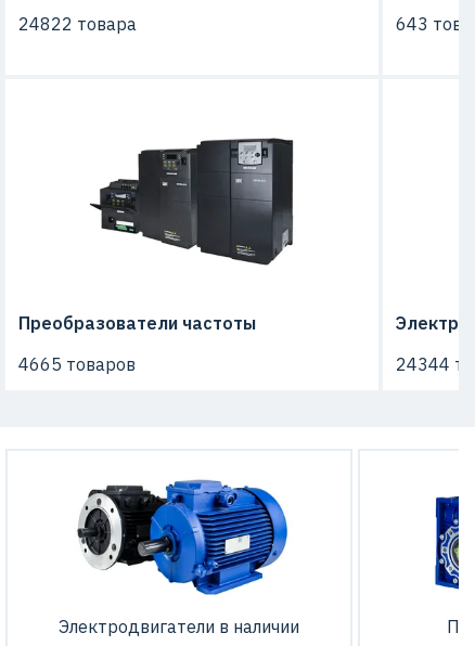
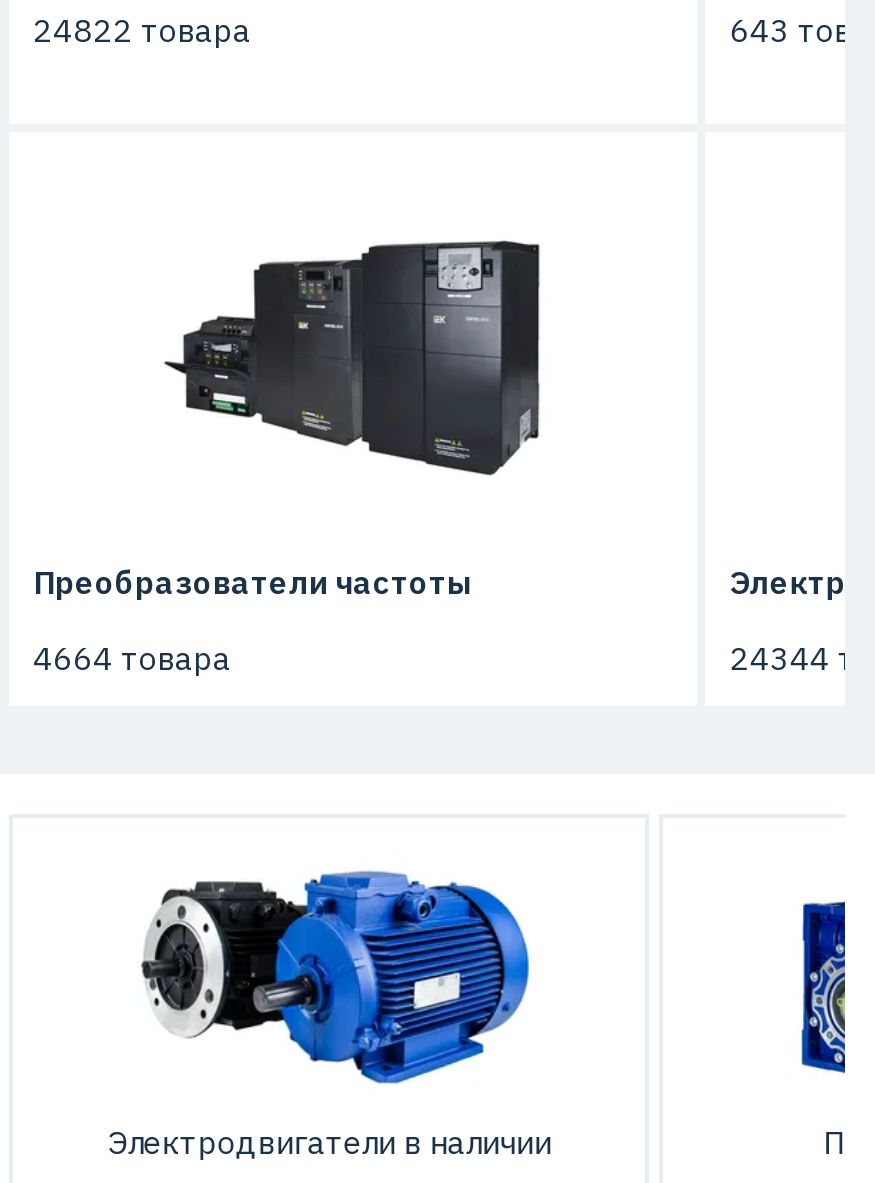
- 4665 товаров
+ 4664 товара
